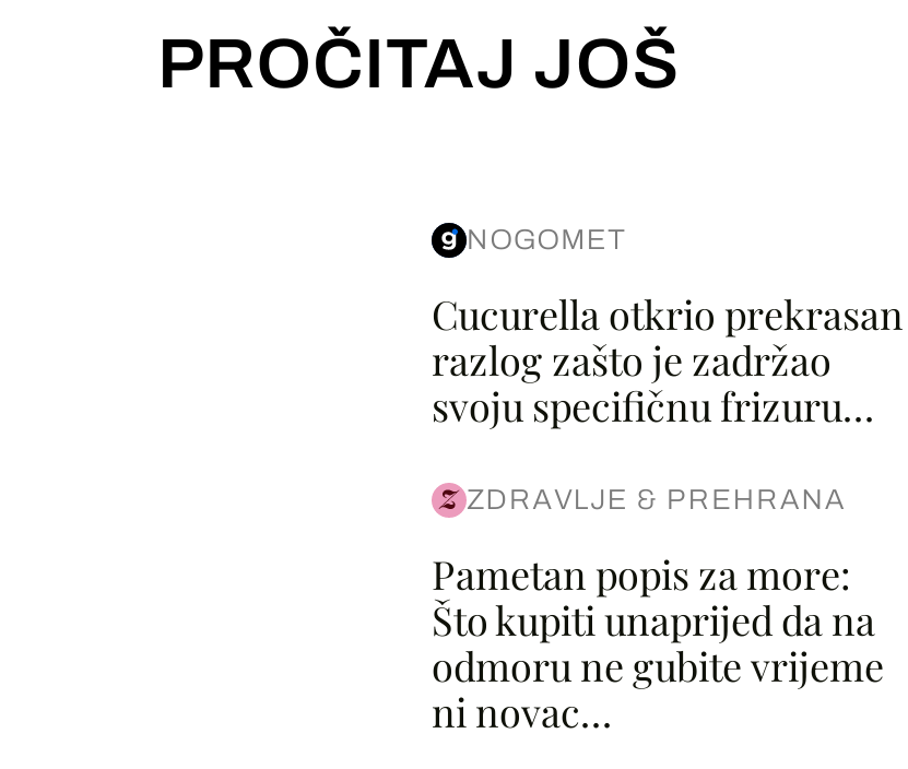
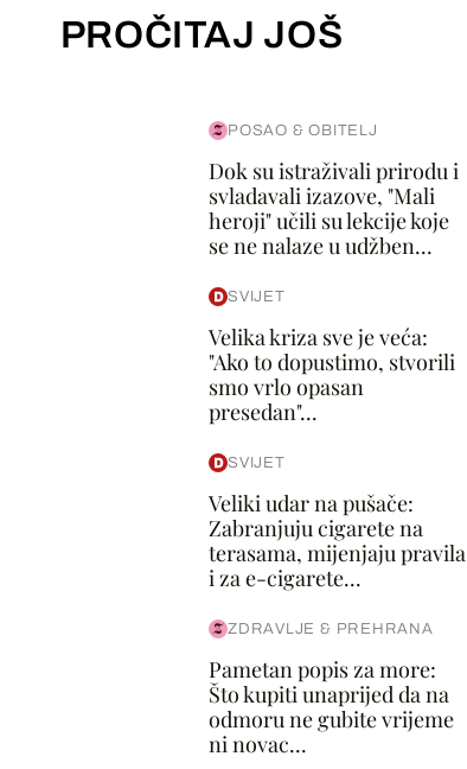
- NOGOMET
- Cucurella otkrio prekrasan
- razlog zašto je zadržao
- svoju specifičnu frizuru...
+ POSAO & OBITELJ
+ Dok su istraživali prirodu i
+ svladavali izazove, "Mali
+ heroji" učili su lekcije koje
+ se ne nalaze u udžben...
+ SVIJET
+ Velika kriza sve je veća:
+ "Ako to dopustimo, stvorili
+ smo vrlo opasan
+ presedan"...
+ SVIJET
+ Veliki udar na pušače:
+ Zabranjuju cigarete na
+ terasama, mijenjaju pravila
+ i za e-cigarete...
